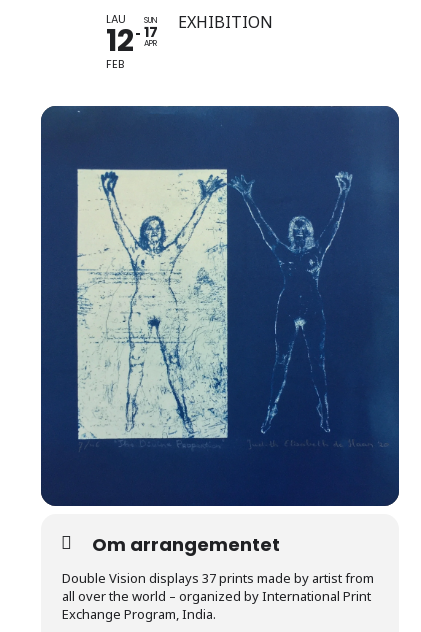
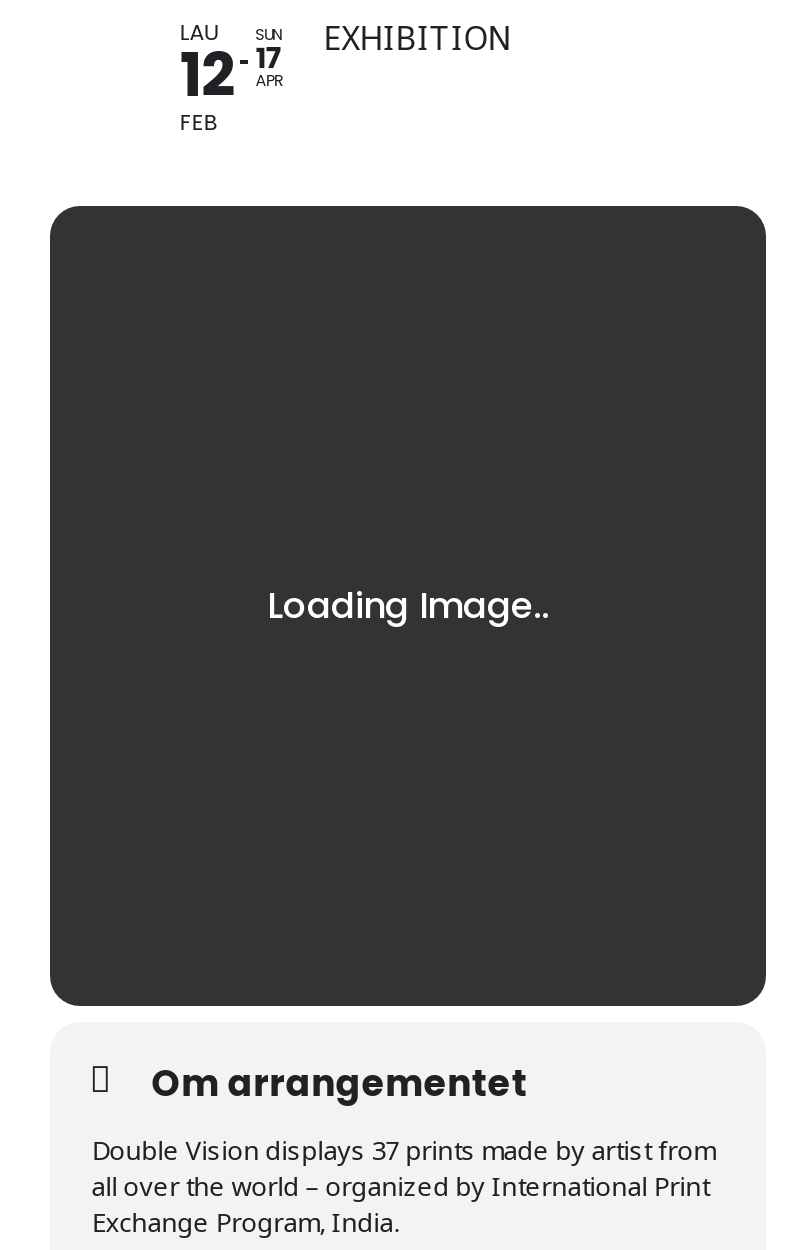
- [image]
